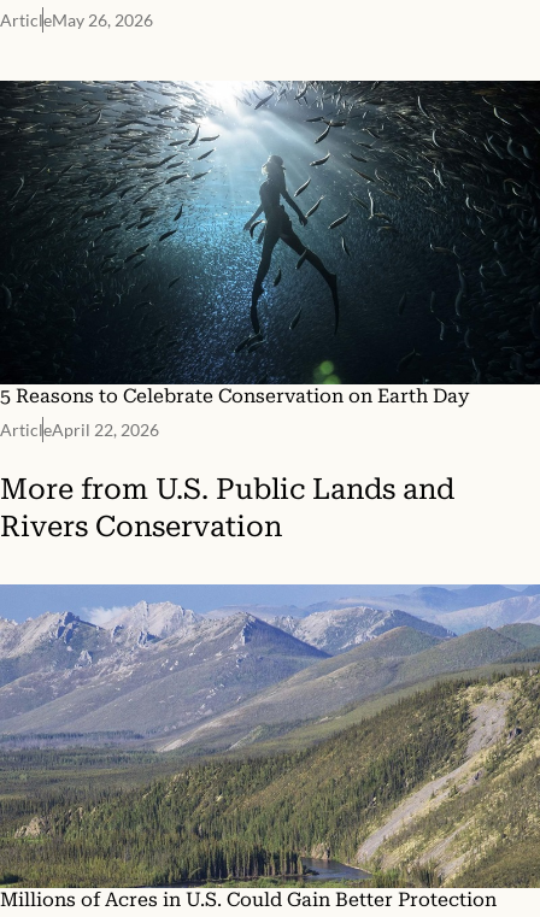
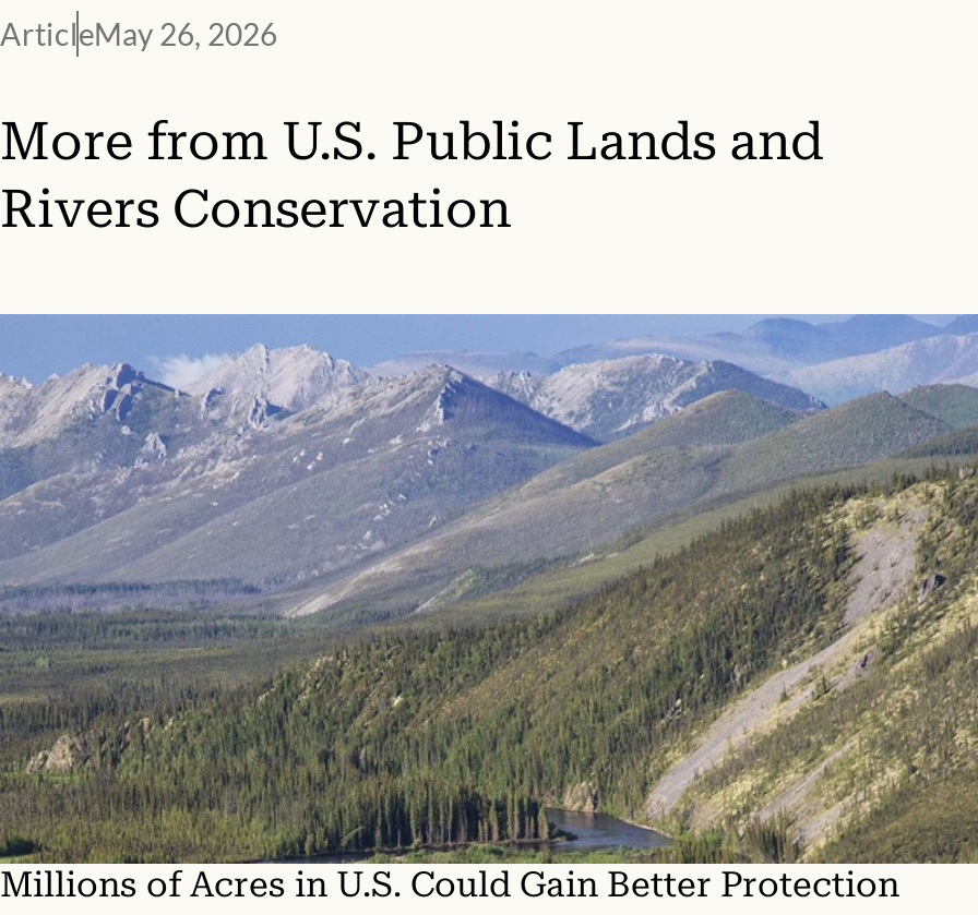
- [image]
- 5 Reasons to Celebrate Conservation on Earth Day
- ArticleApril 22, 2026
